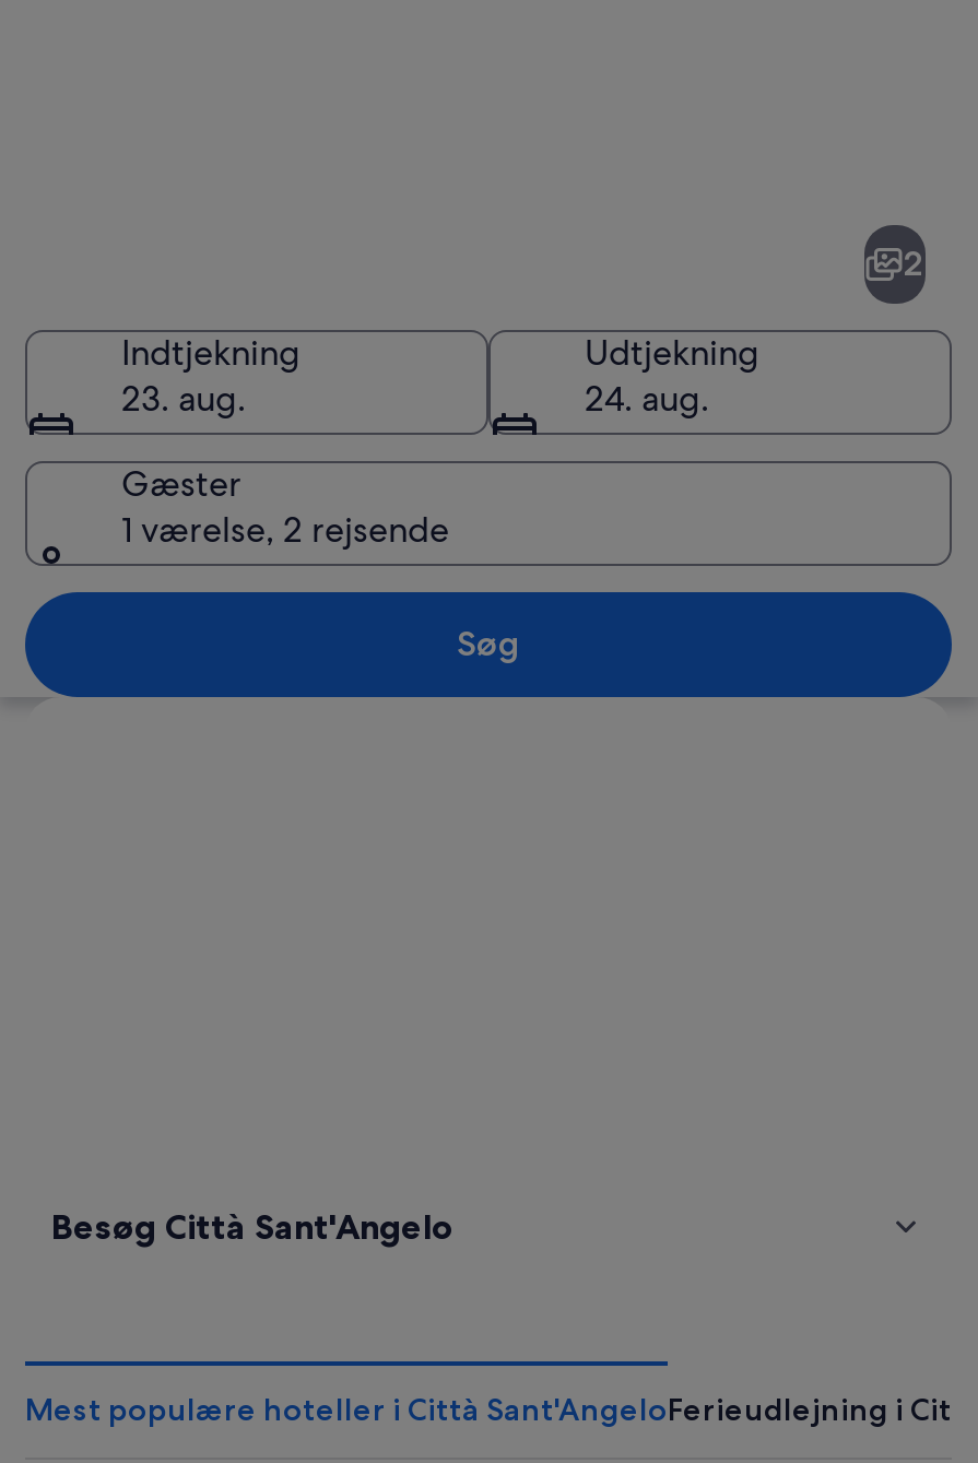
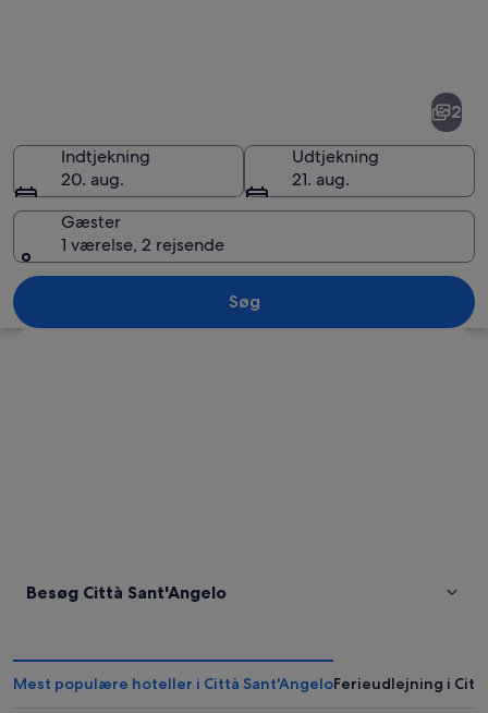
- 23. aug.
+ 20. aug.

- 24. aug.
+ 21. aug.
